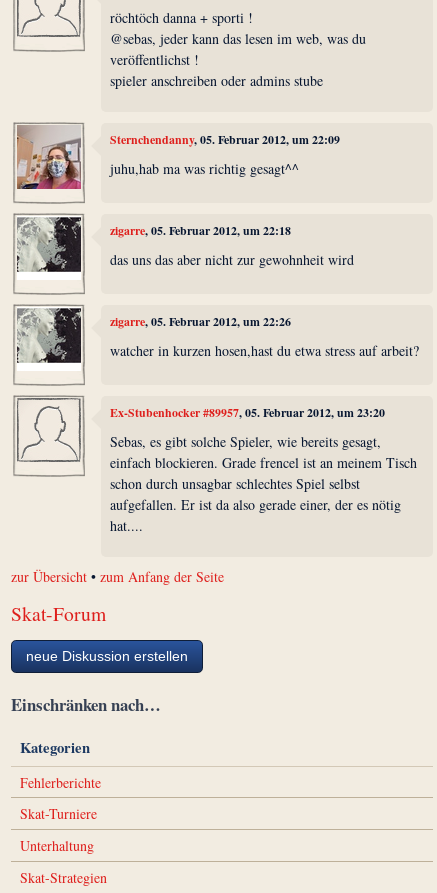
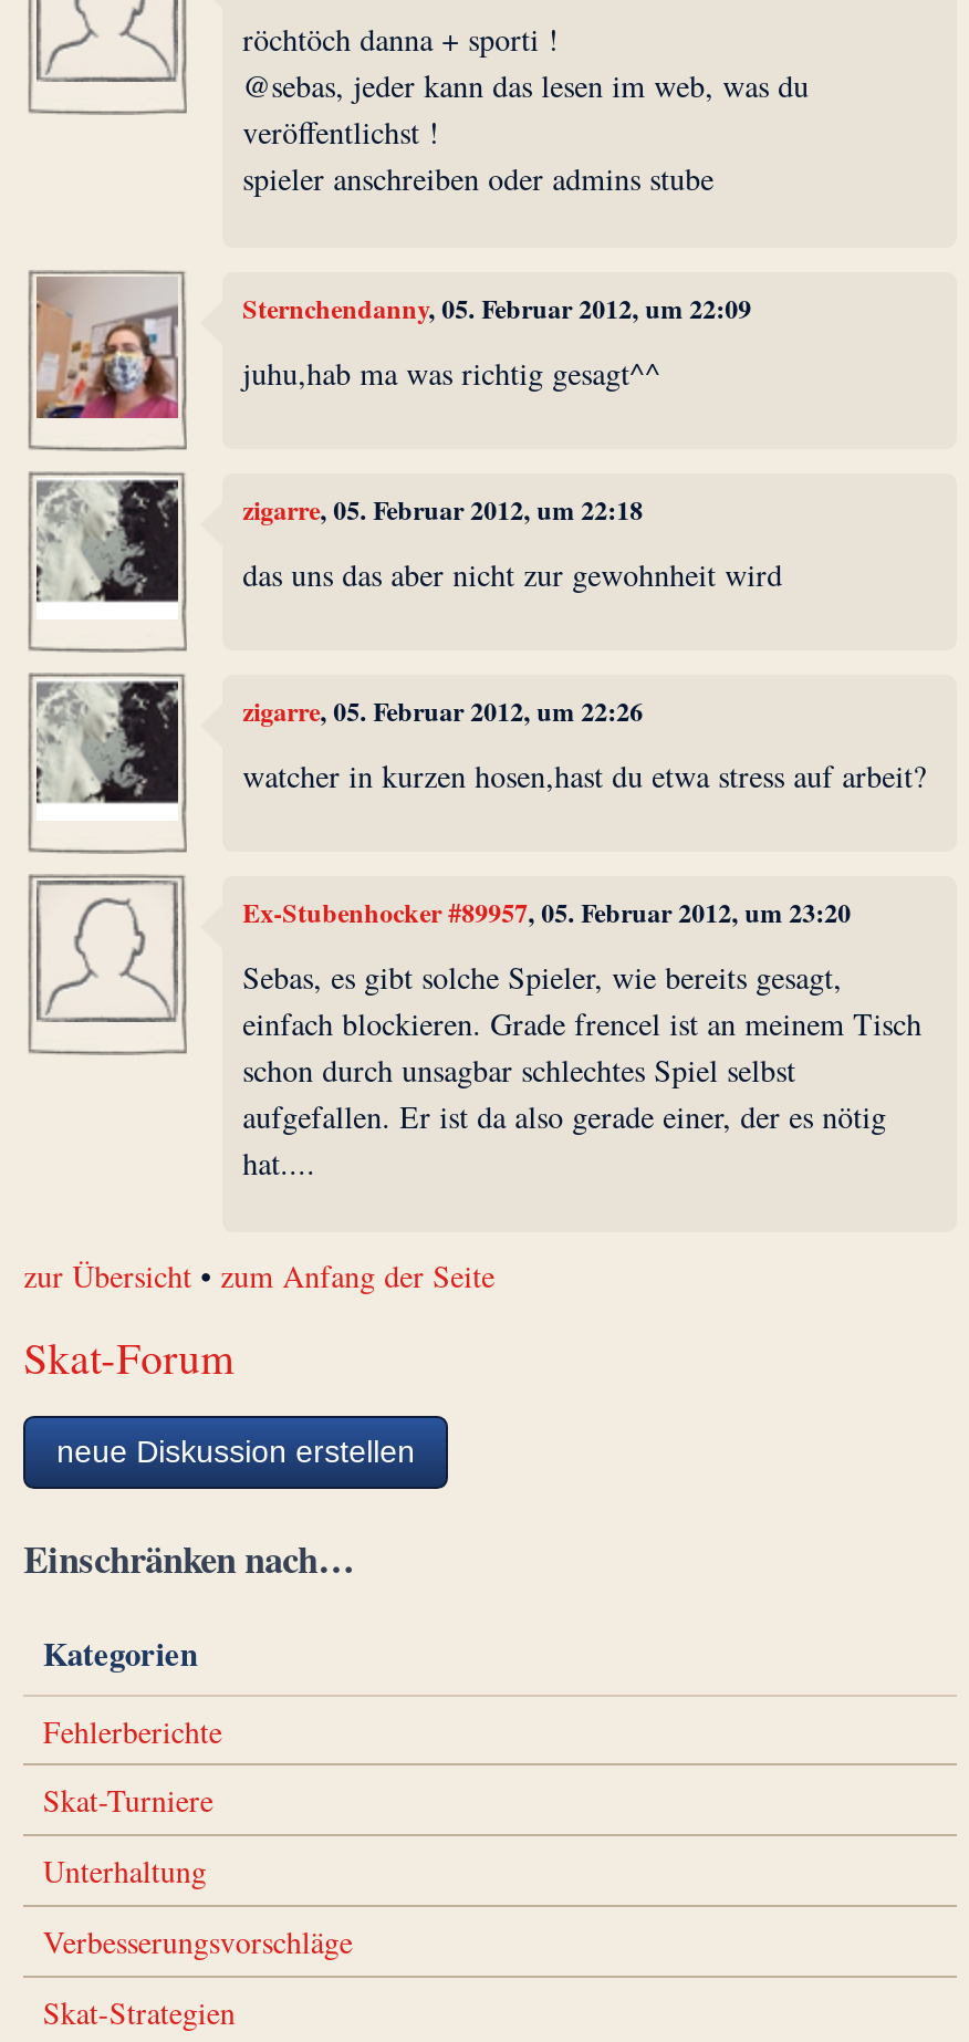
+ Verbesserungsvorschläge
